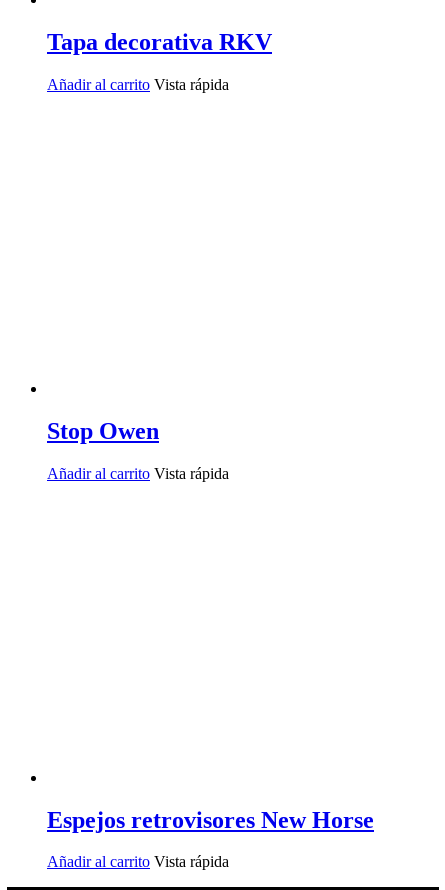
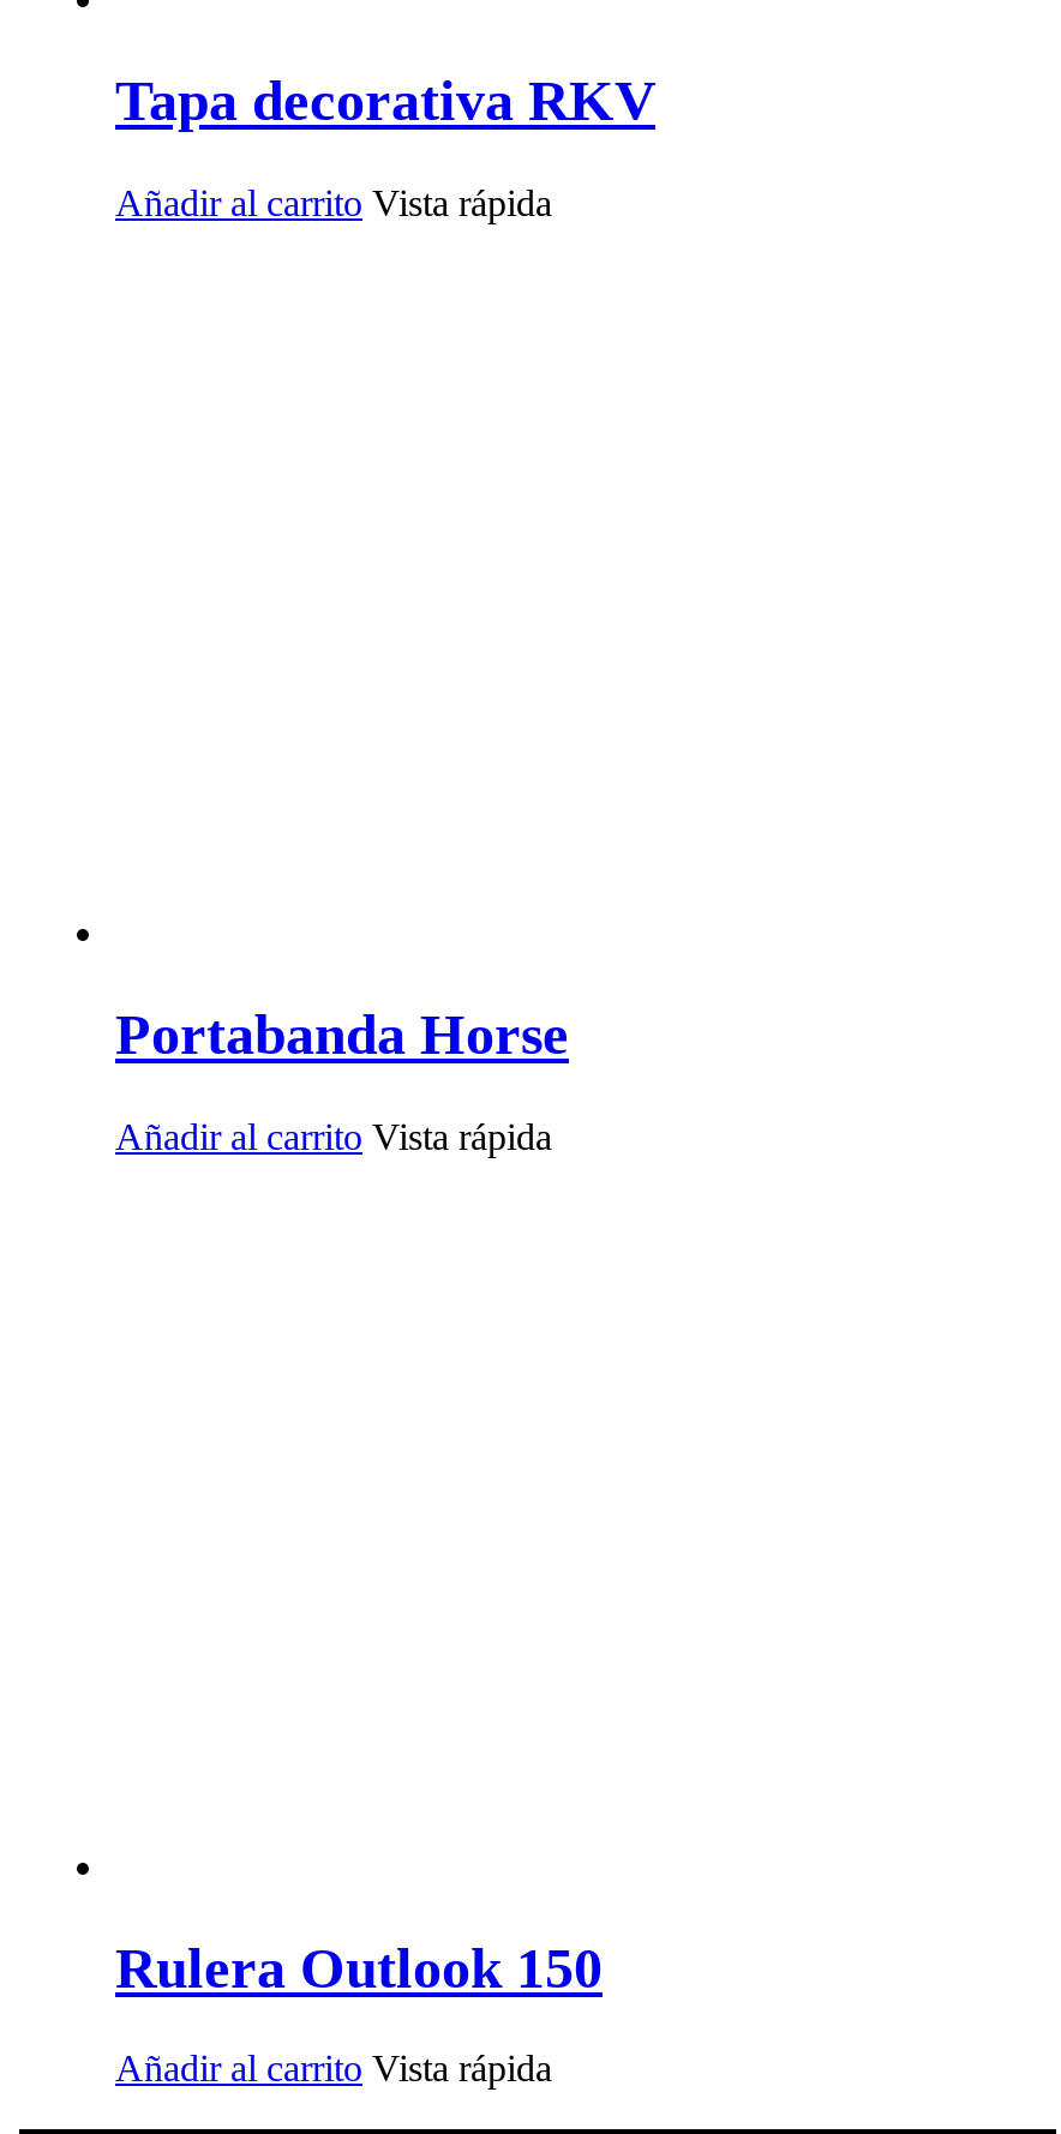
- Stop Owen
+ Portabanda Horse

- Espejos retrovisores New Horse
+ Rulera Outlook 150
